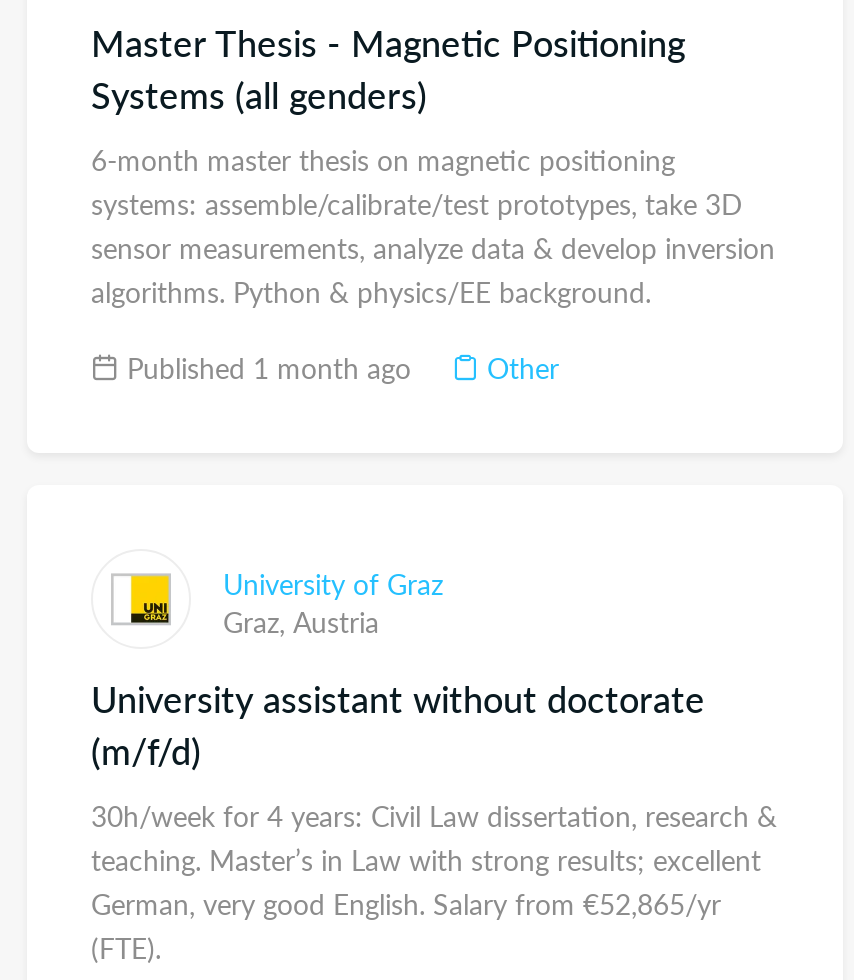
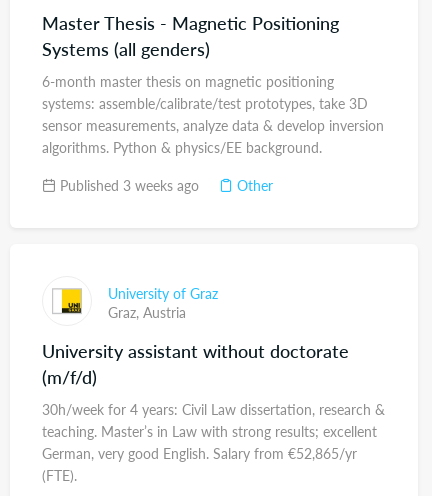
- Published 1 month ago
+ Published 3 weeks ago
